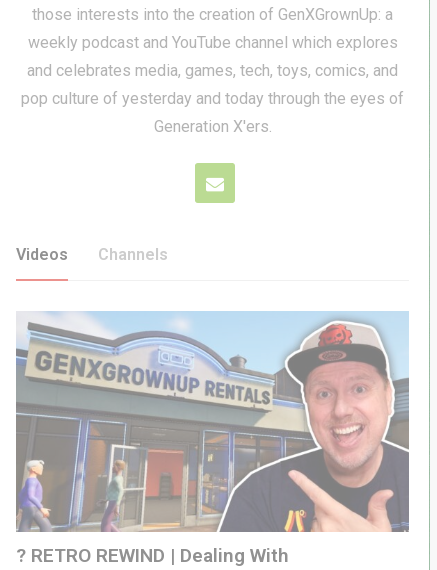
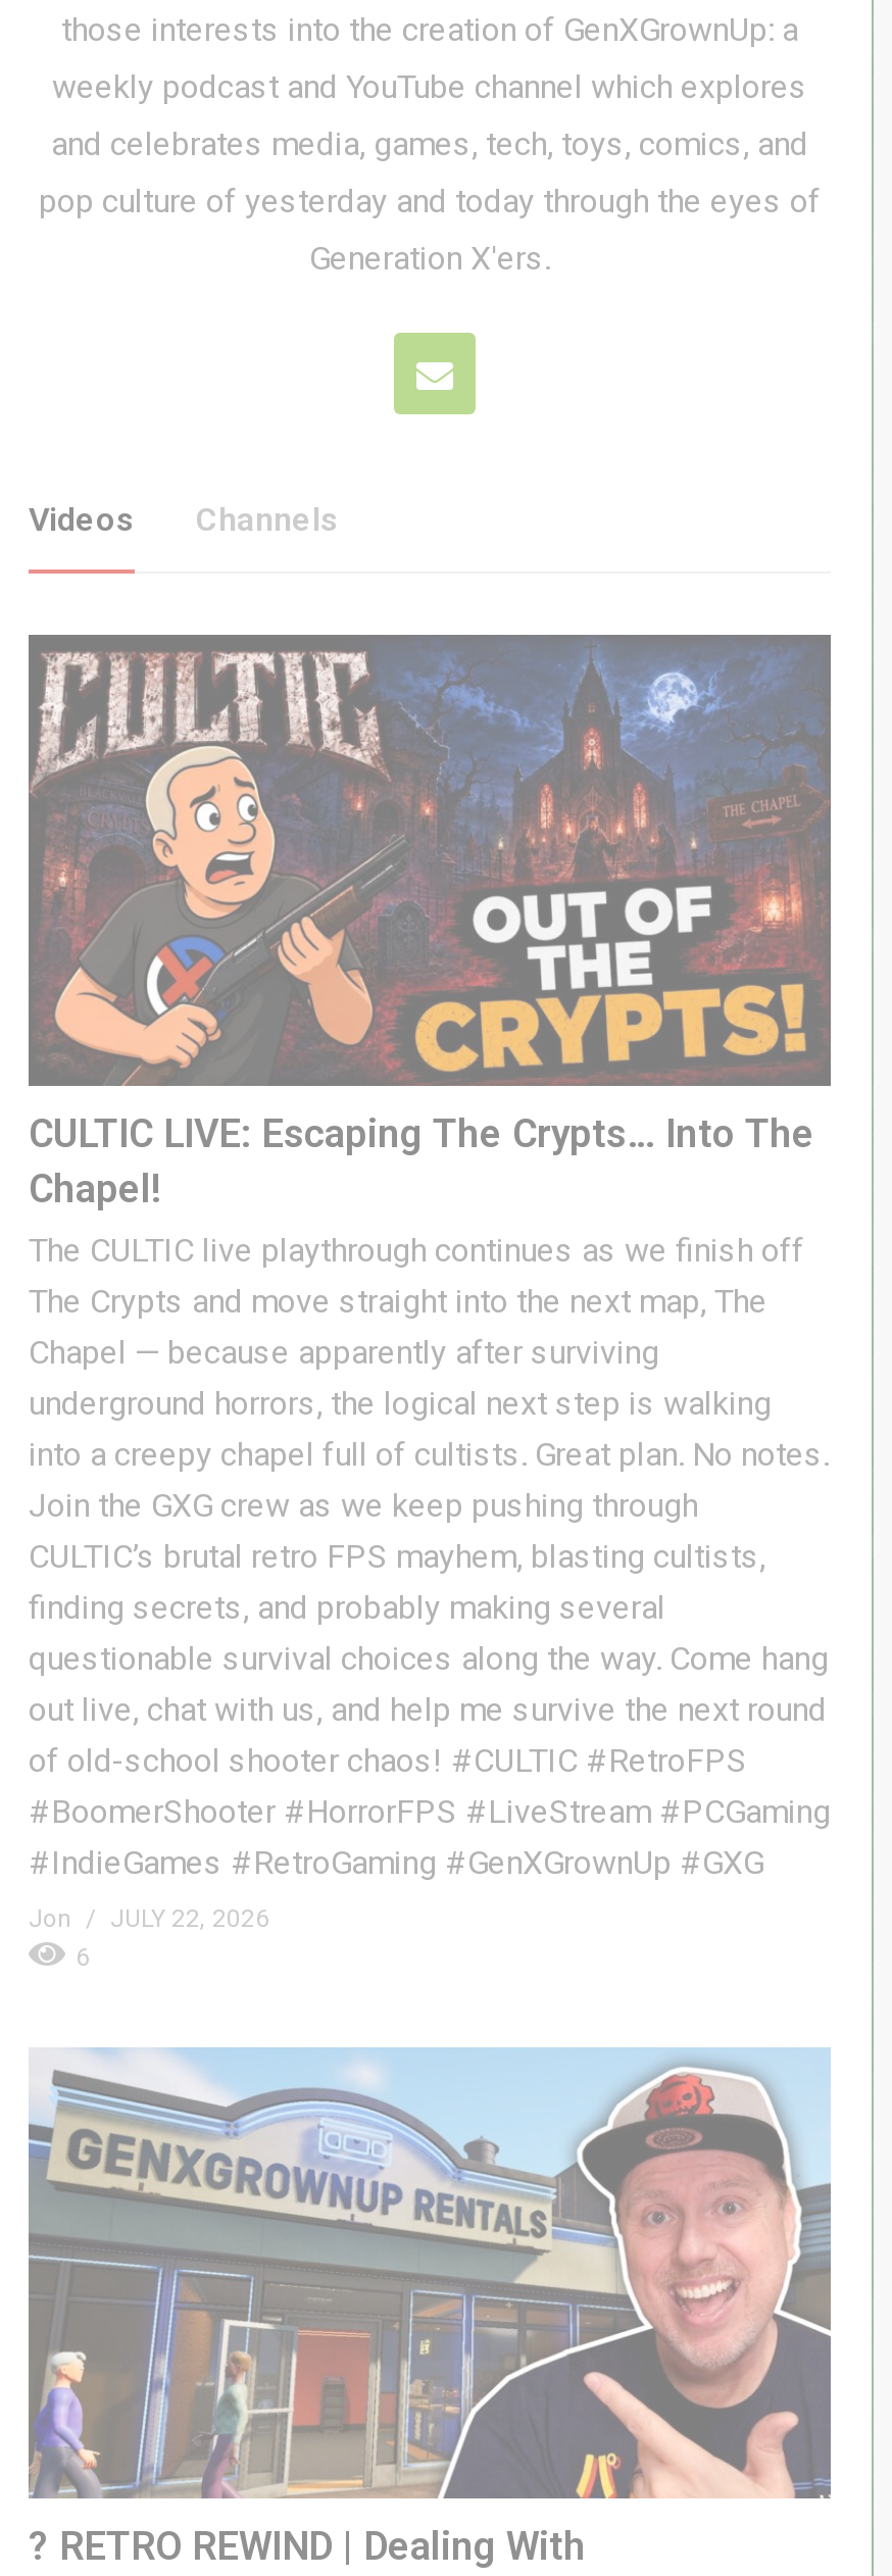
+ [image]
+ CULTIC LIVE: Escaping The Crypts… Into The
+ Chapel!
+ The CULTIC live playthrough continues as we finish off
+ The Crypts and move straight into the next map, The
+ Chapel — because apparently after surviving
+ underground horrors, the logical next step is walking
+ into a creepy chapel full of cultists. Great plan. No notes.
+ Join the GXG crew as we keep pushing through
+ CULTIC’s brutal retro FPS mayhem, blasting cultists,
+ finding secrets, and probably making several
+ questionable survival choices along the way. Come hang
+ out live, chat with us, and help me survive the next round
+ of old-school shooter chaos! #CULTIC #RetroFPS
+ #BoomerShooter #HorrorFPS #LiveStream #PCGaming
+ #IndieGames #RetroGaming #GenXGrownUp #GXG
+ Jon
+ JULY 22, 2026
+ 6
